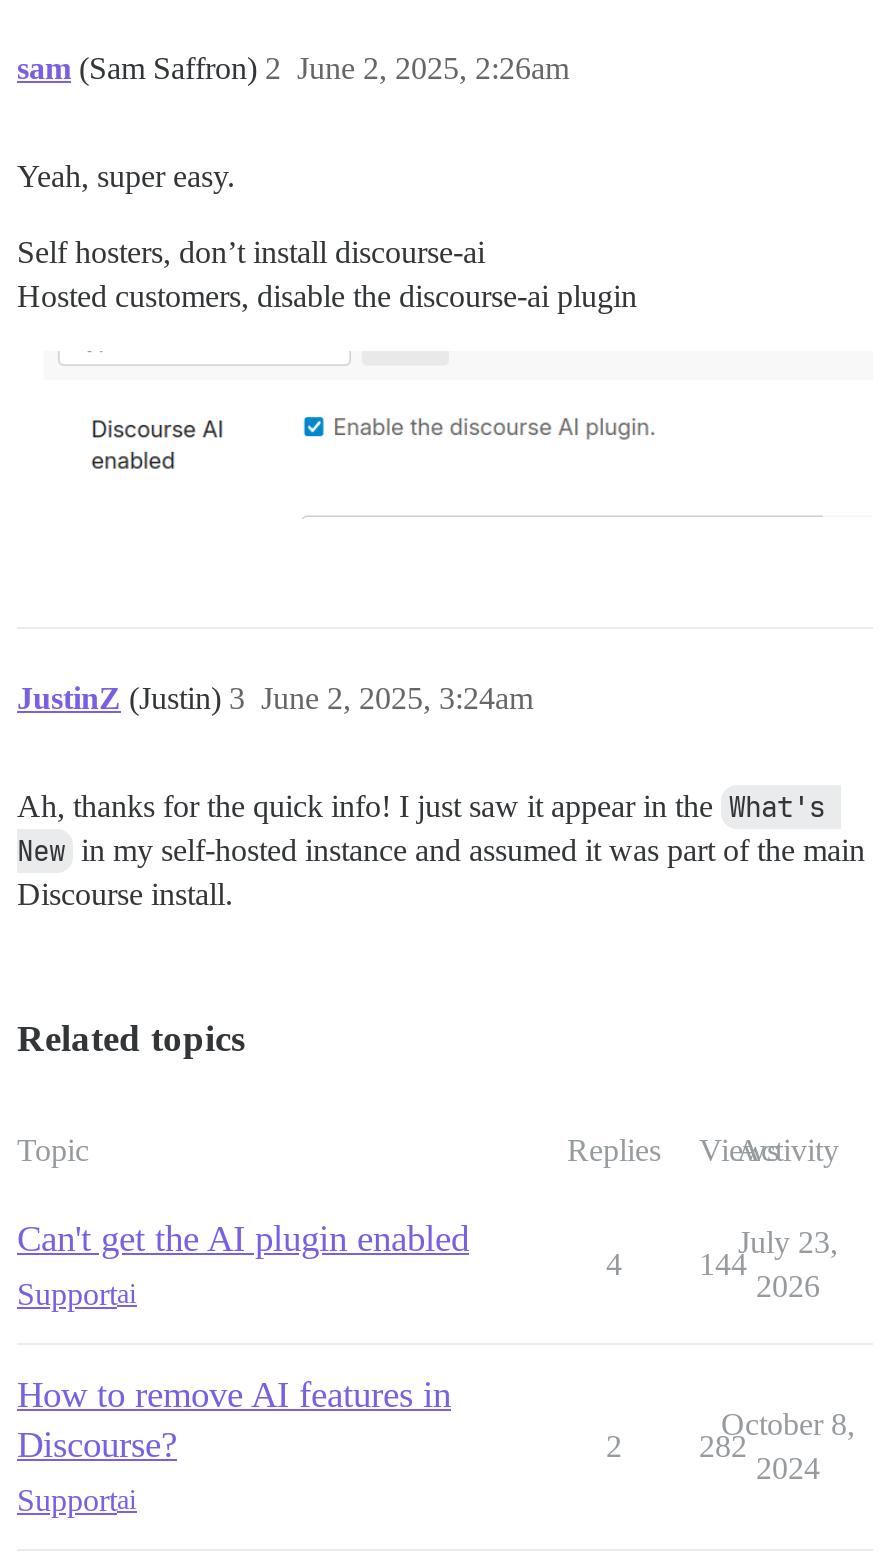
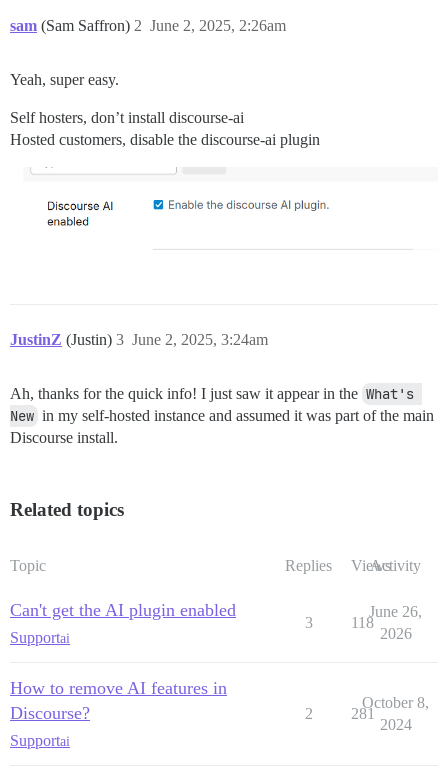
- July 23,
+ June 26,

- 4
- 144
+ 3
+ 118

- 282
+ 281
